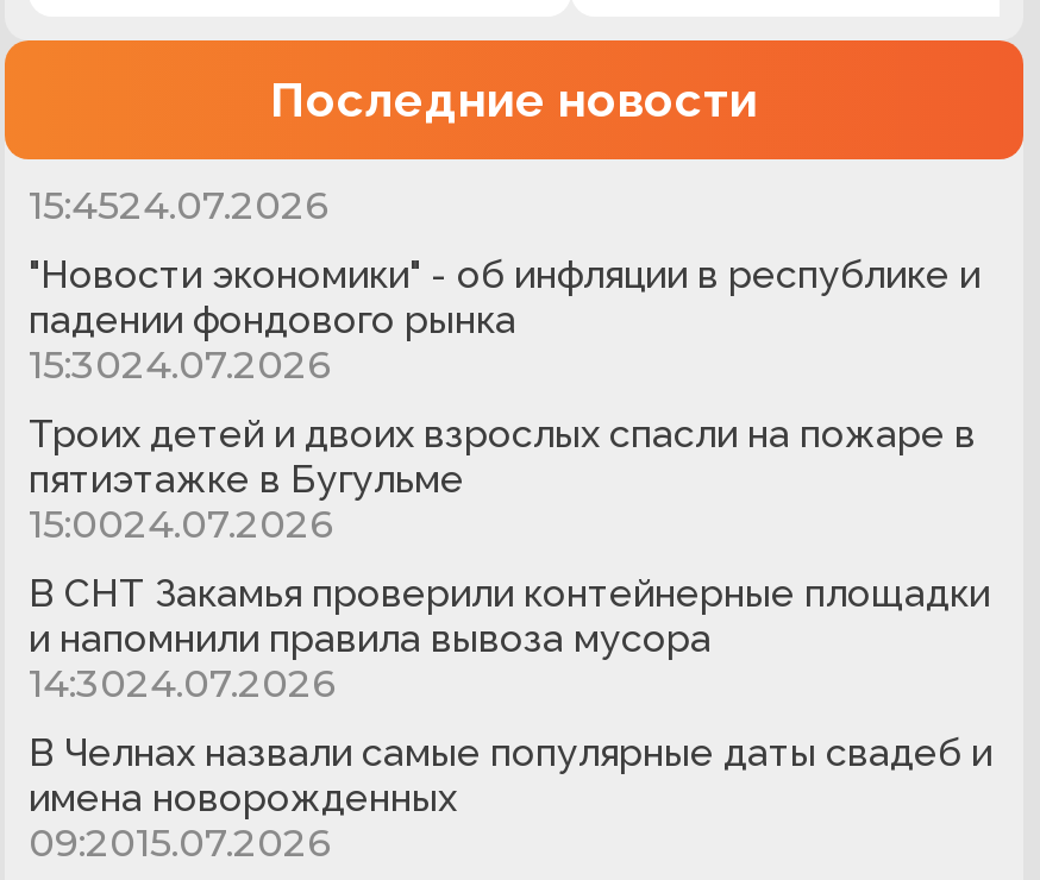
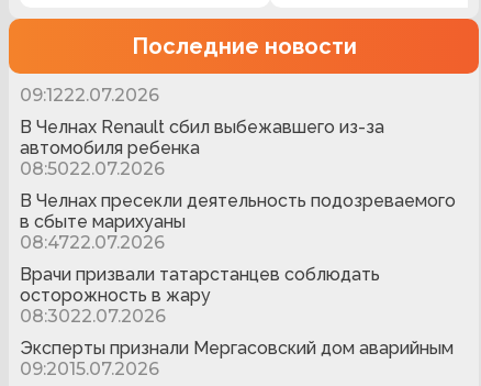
- 15:4524.07.2026
+ 09:1222.07.2026

- "Новости экономики" - об инфляции в республике и
- падении фондового рынка
- 15:3024.07.2026
+ В Челнах Renault сбил выбежавшего из-за
+ автомобиля ребенка
+ 08:5022.07.2026

- Троих детей и двоих взрослых спасли на пожаре в
- пятиэтажке в Бугульме
- 15:0024.07.2026
+ В Челнах пресекли деятельность подозреваемого
+ в сбыте марихуаны
+ 08:4722.07.2026

- В СНТ Закамья проверили контейнерные площадки
- и напомнили правила вывоза мусора
- 14:3024.07.2026
+ Врачи призвали татарстанцев соблюдать
+ осторожность в жару
+ 08:3022.07.2026

- В Челнах назвали самые популярные даты свадеб и
- имена новорожденных
+ Эксперты признали Мергасовский дом аварийным
